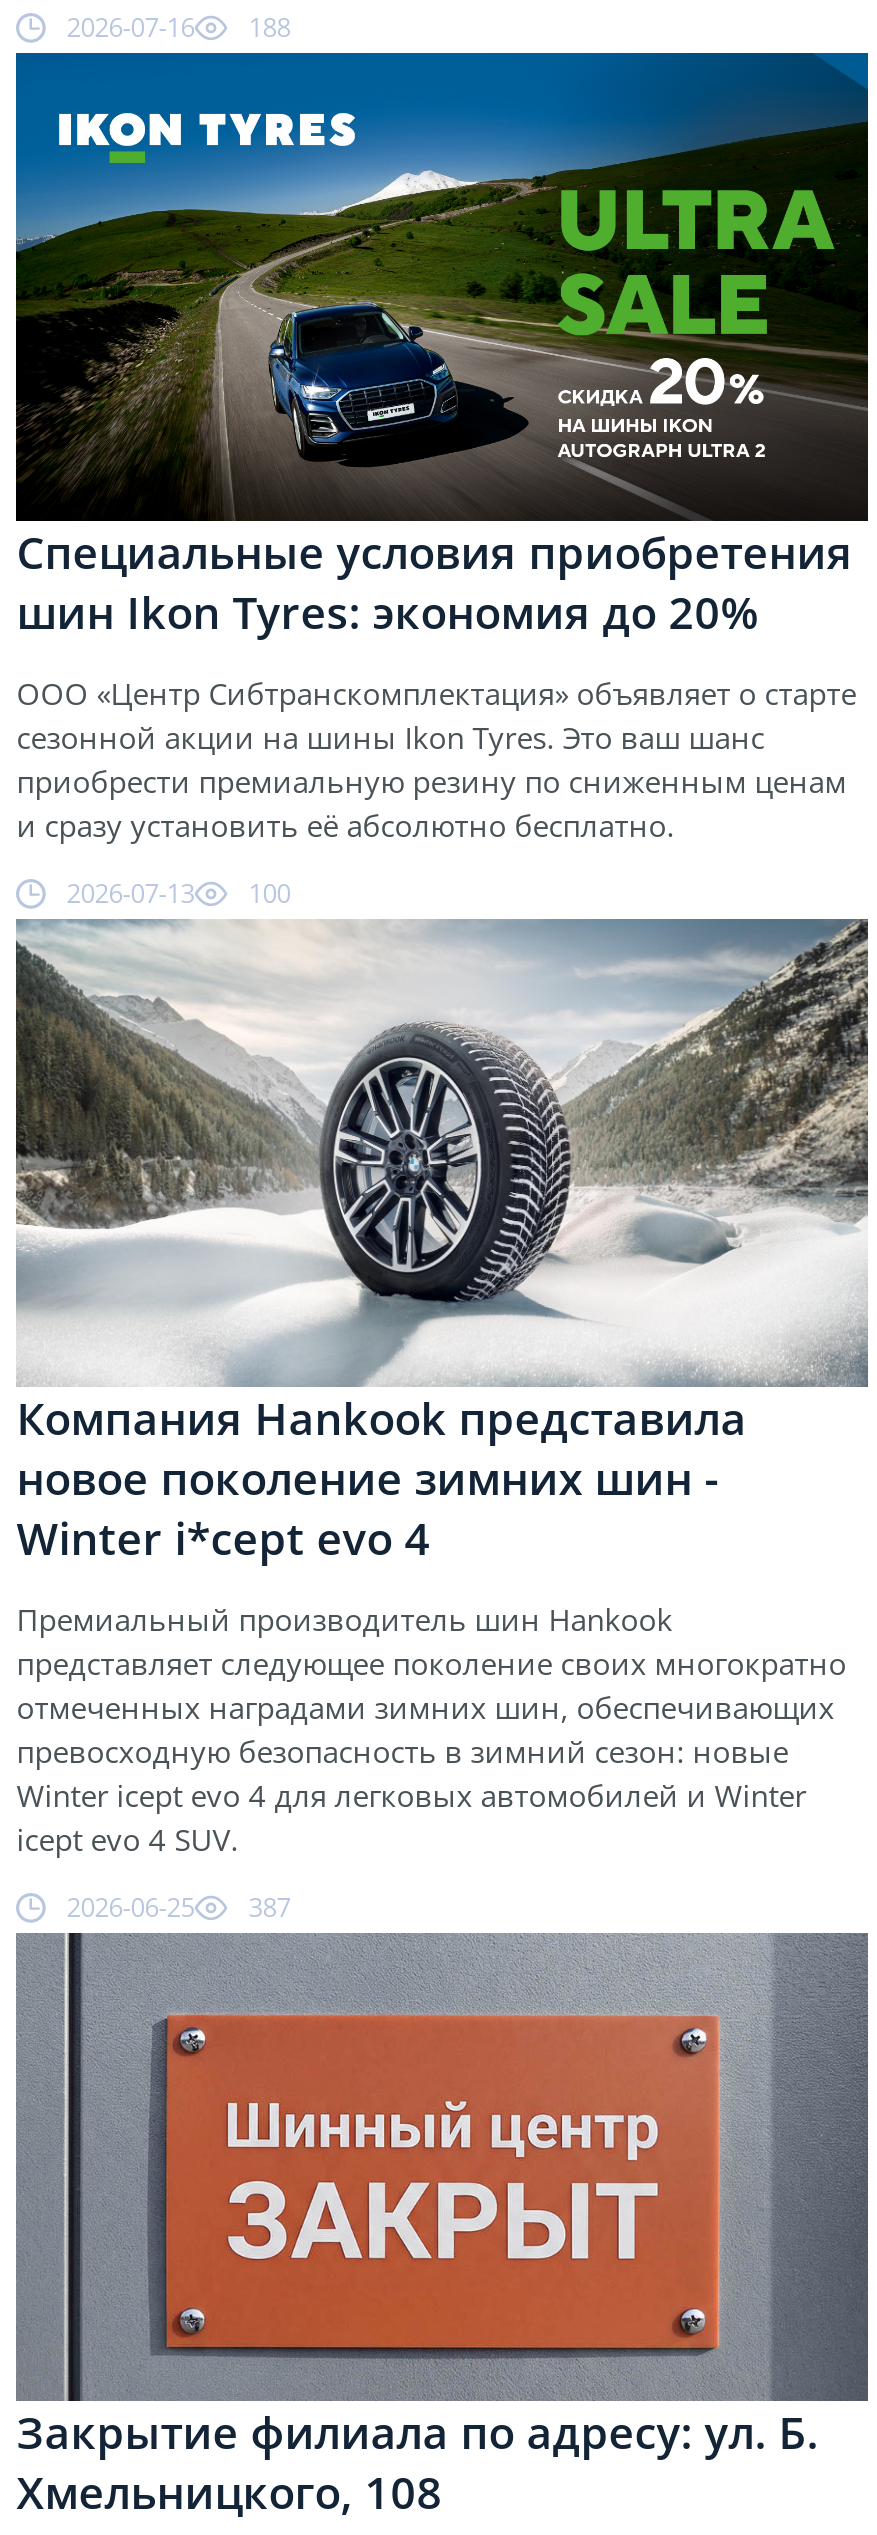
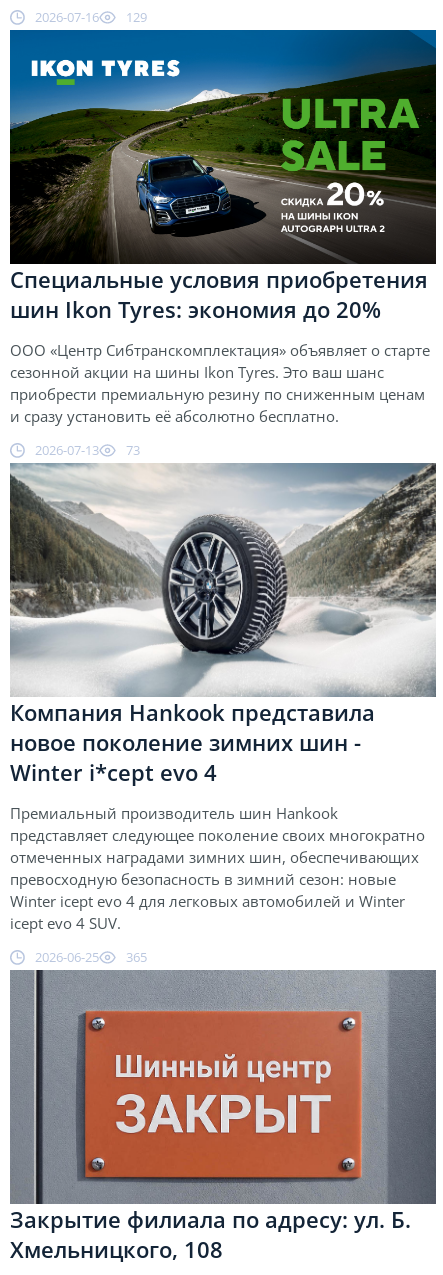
- 2026-07-16 188
+ 2026-07-16 129

- 2026-07-13 100
+ 2026-07-13 73

- 2026-06-25 387
+ 2026-06-25 365
